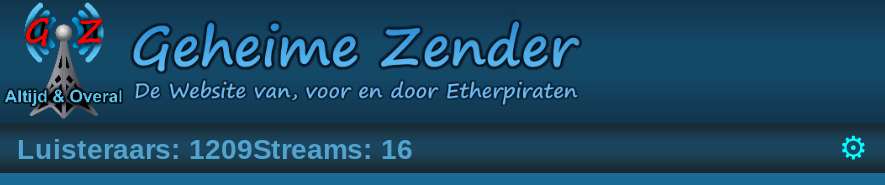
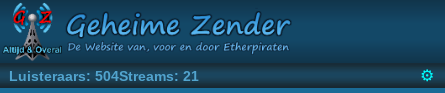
- Luisteraars: 1209Streams: 16
+ Luisteraars: 504Streams: 21
